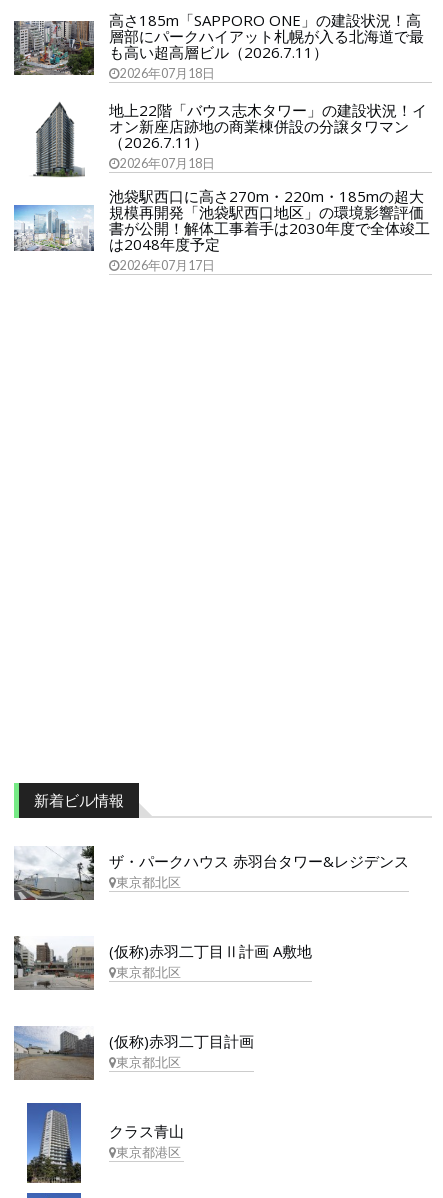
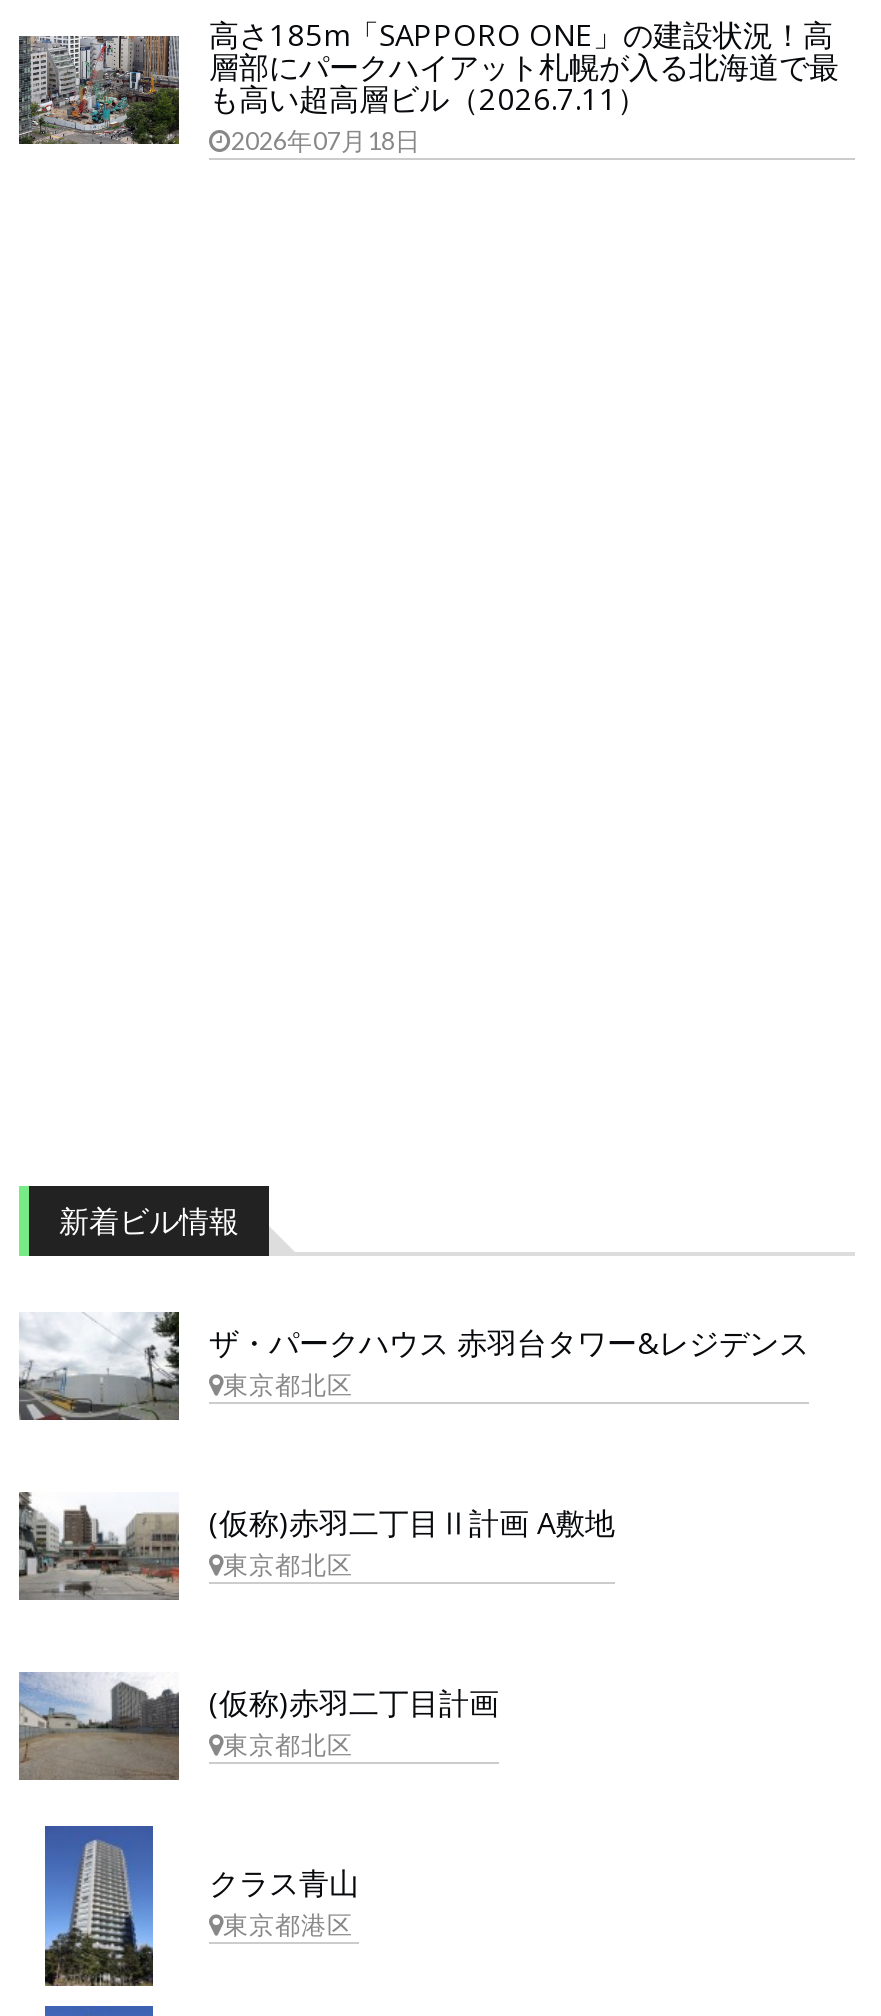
- [image]
- 地上22階「バウス志木タワー」の建設状況！イ
- オン新座店跡地の商業棟併設の分譲タワマン
- （2026.7.11）
- 2026年07月18日
- 池袋駅西口に高さ270m・220m・185mの超大
- 規模再開発「池袋駅西口地区」の環境影響評価
- 書が公開！解体工事着手は2030年度で全体竣工
- は2048年度予定
- 2026年07月17日

- [image]
